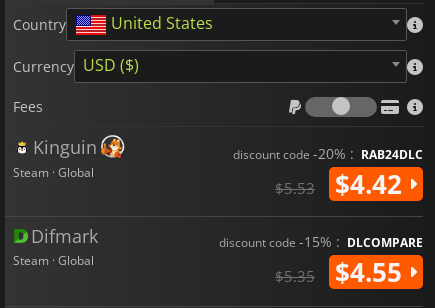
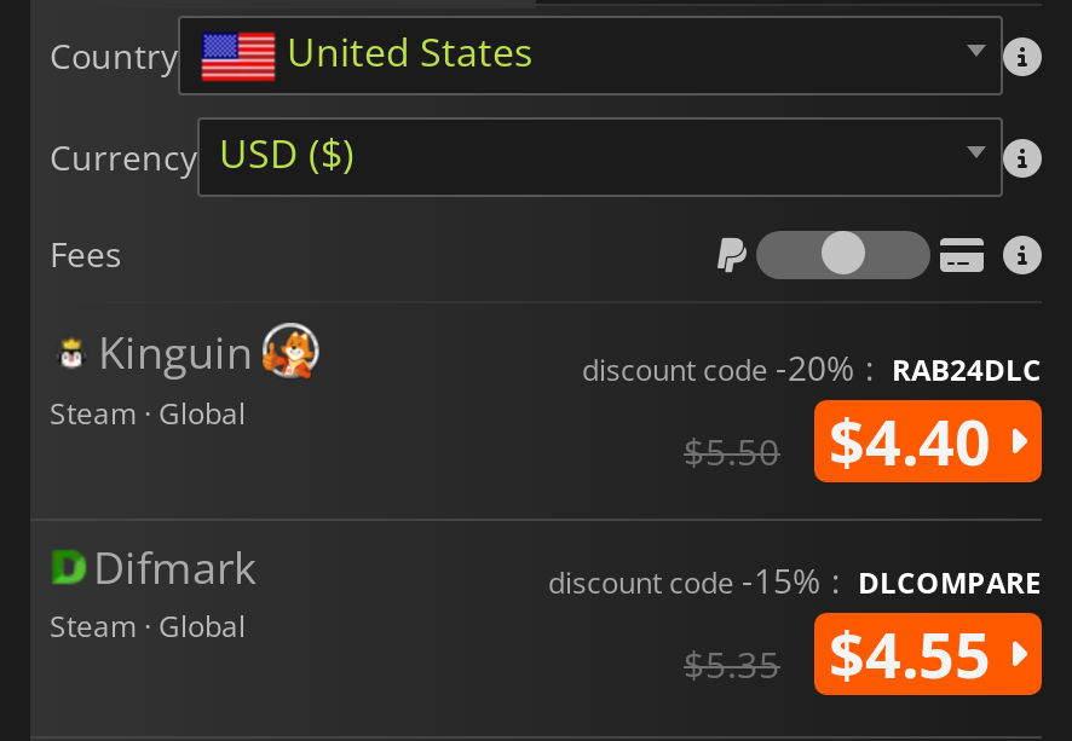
- $4.42
+ $4.40

- $5.53
+ $5.50
